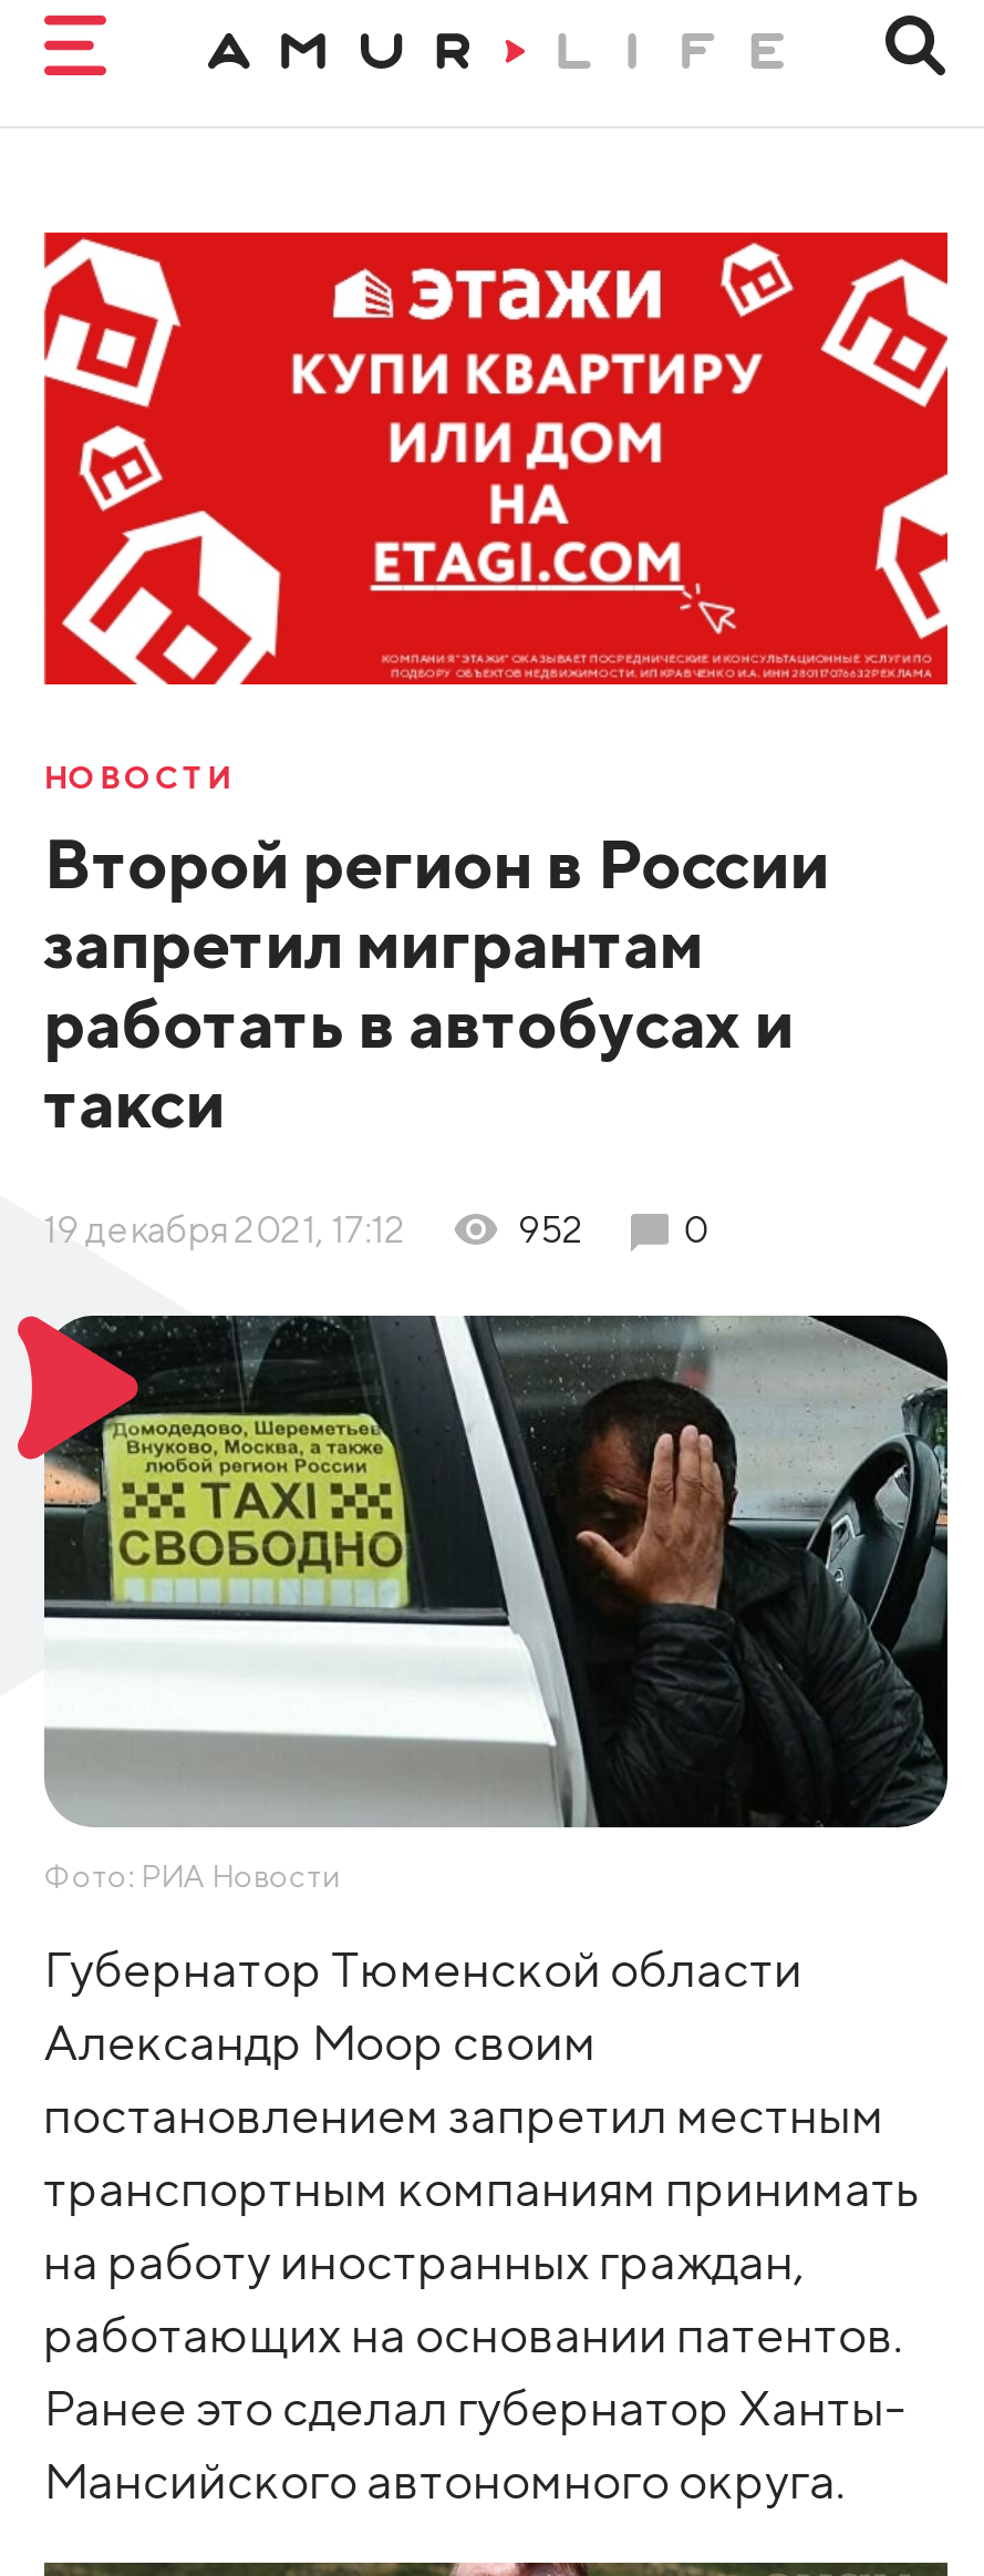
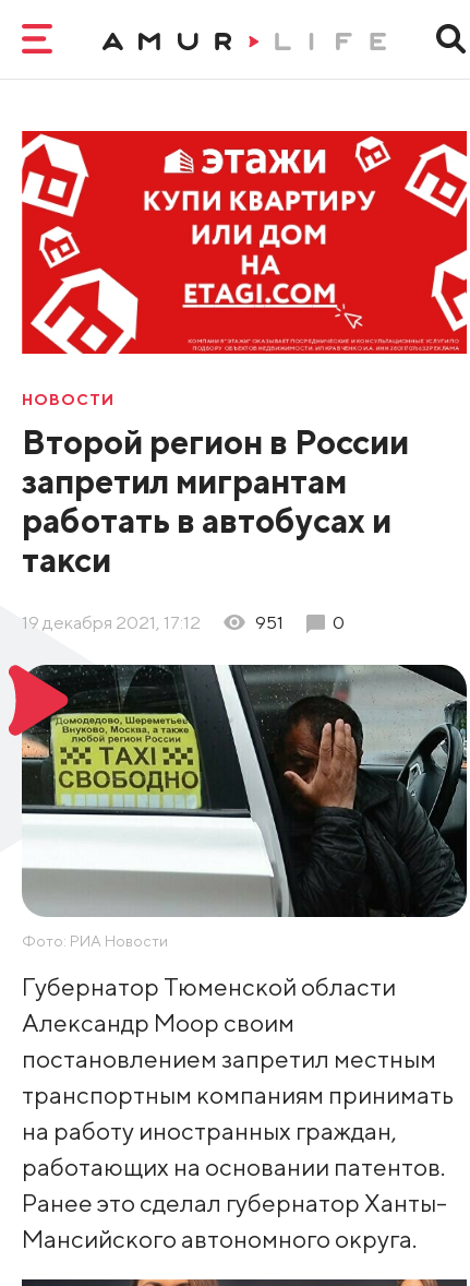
- 952
+ 951
